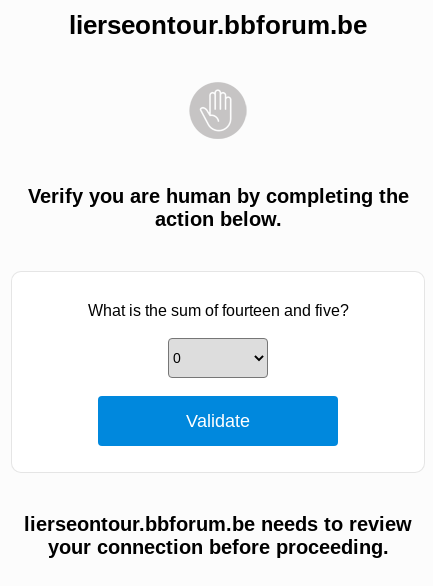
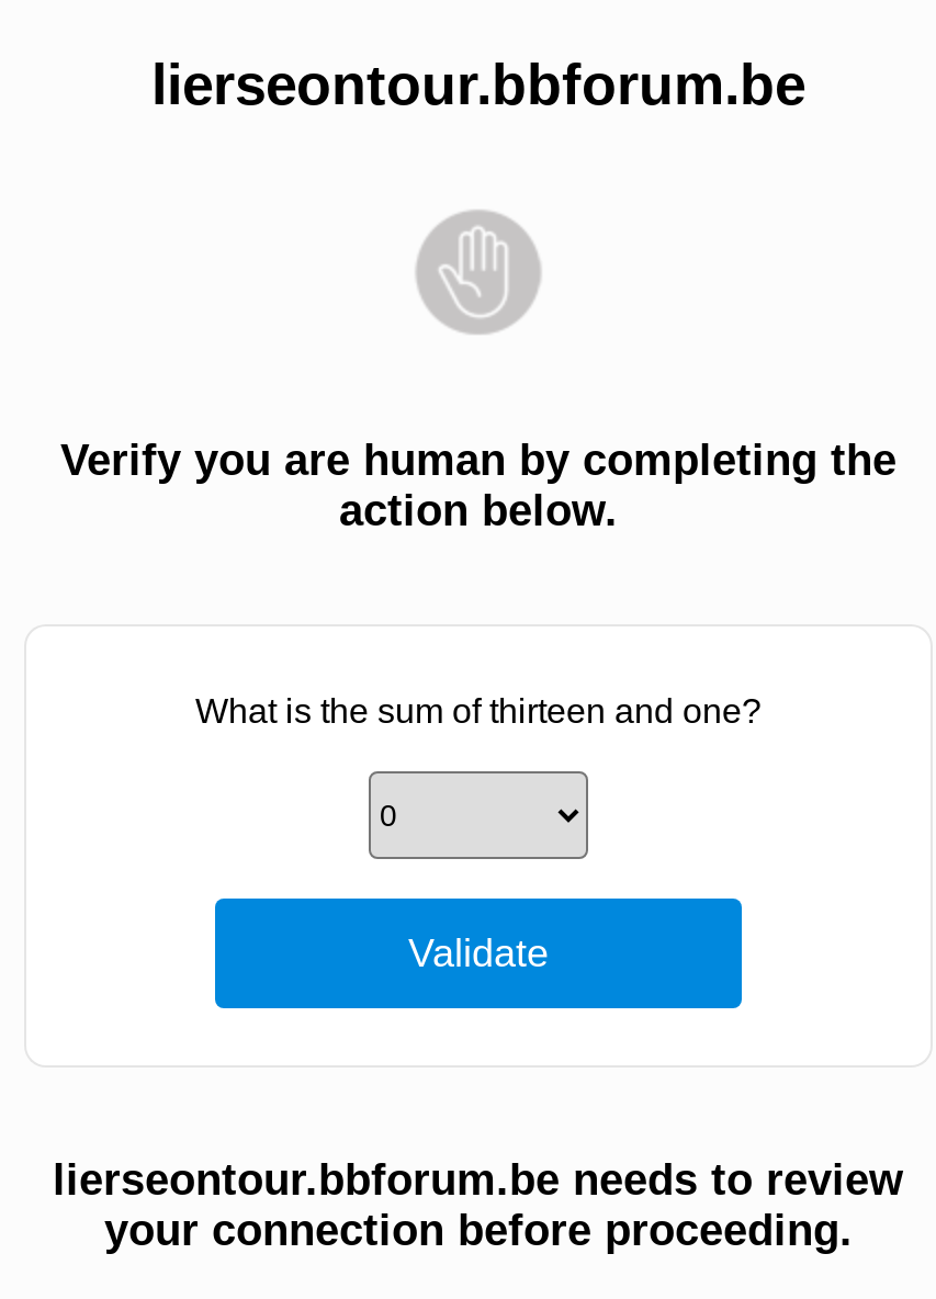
- What is the sum of fourteen and five?
+ What is the sum of thirteen and one?
